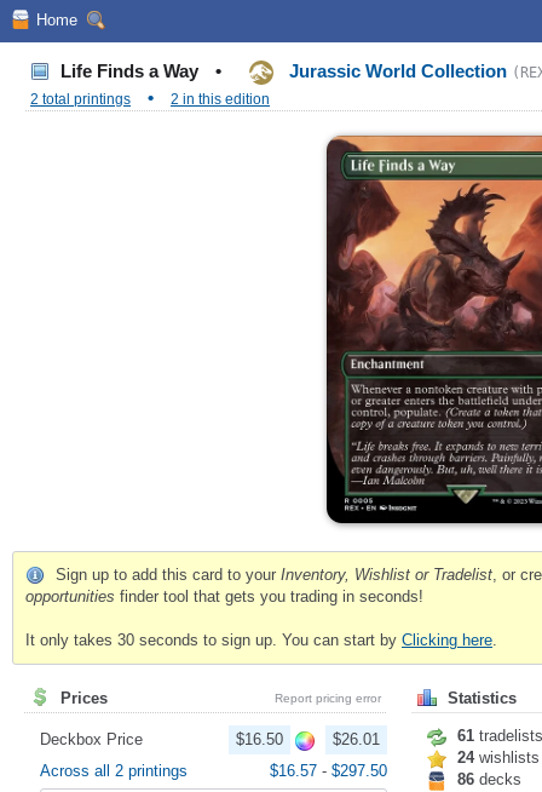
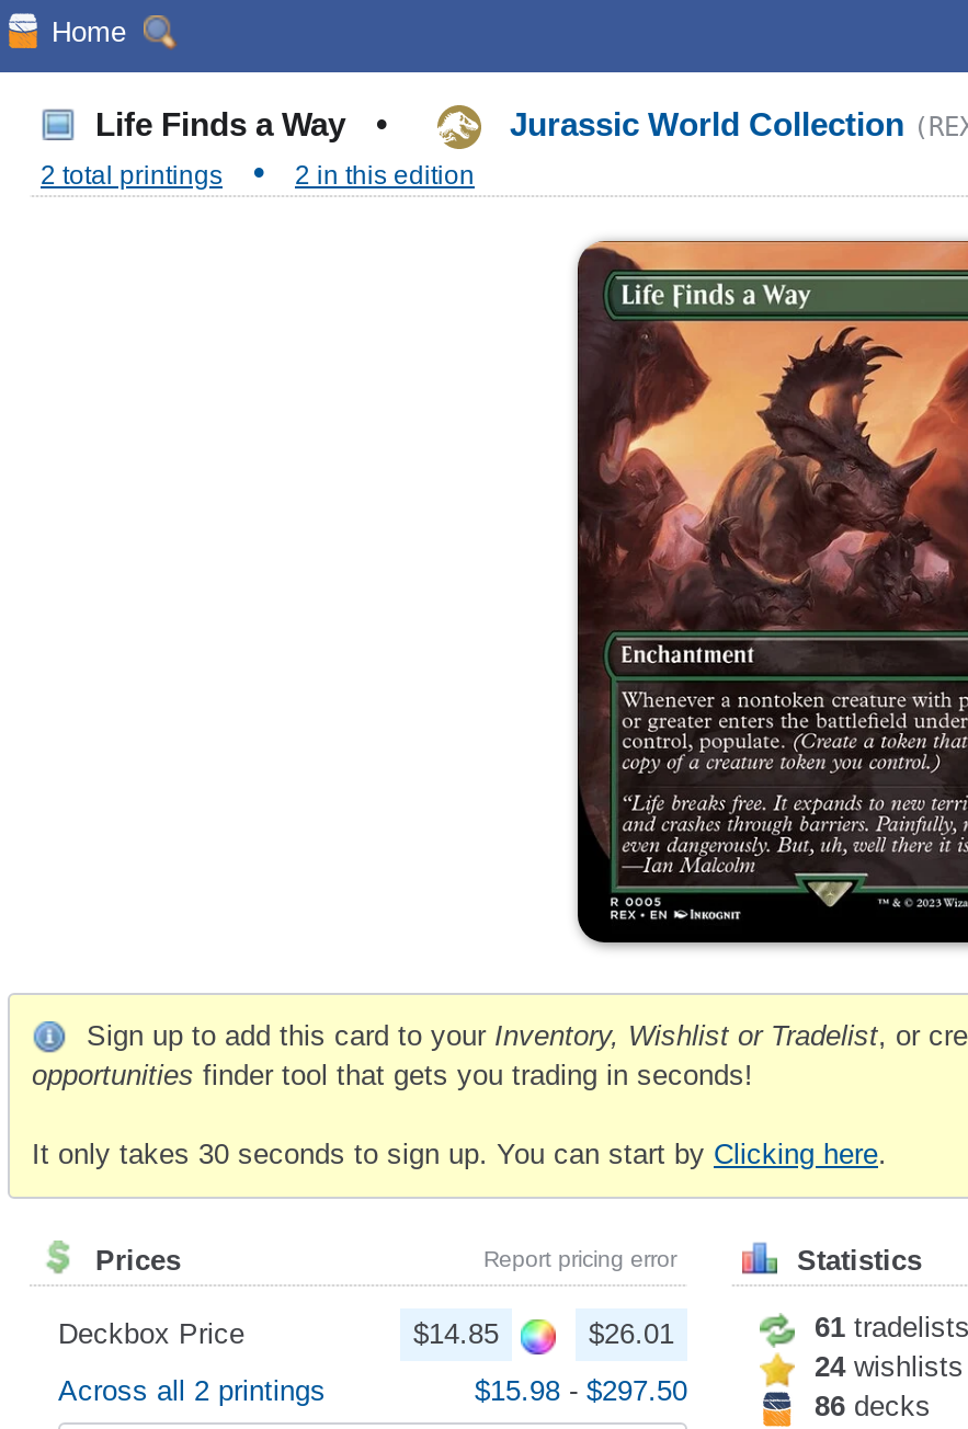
- $16.50
+ $14.85

- $16.57 - $297.50
+ $15.98 - $297.50
